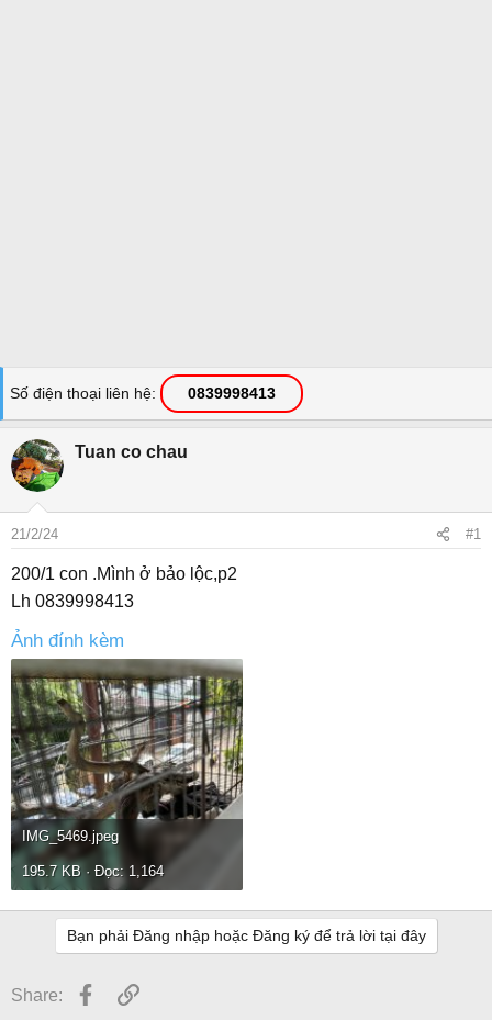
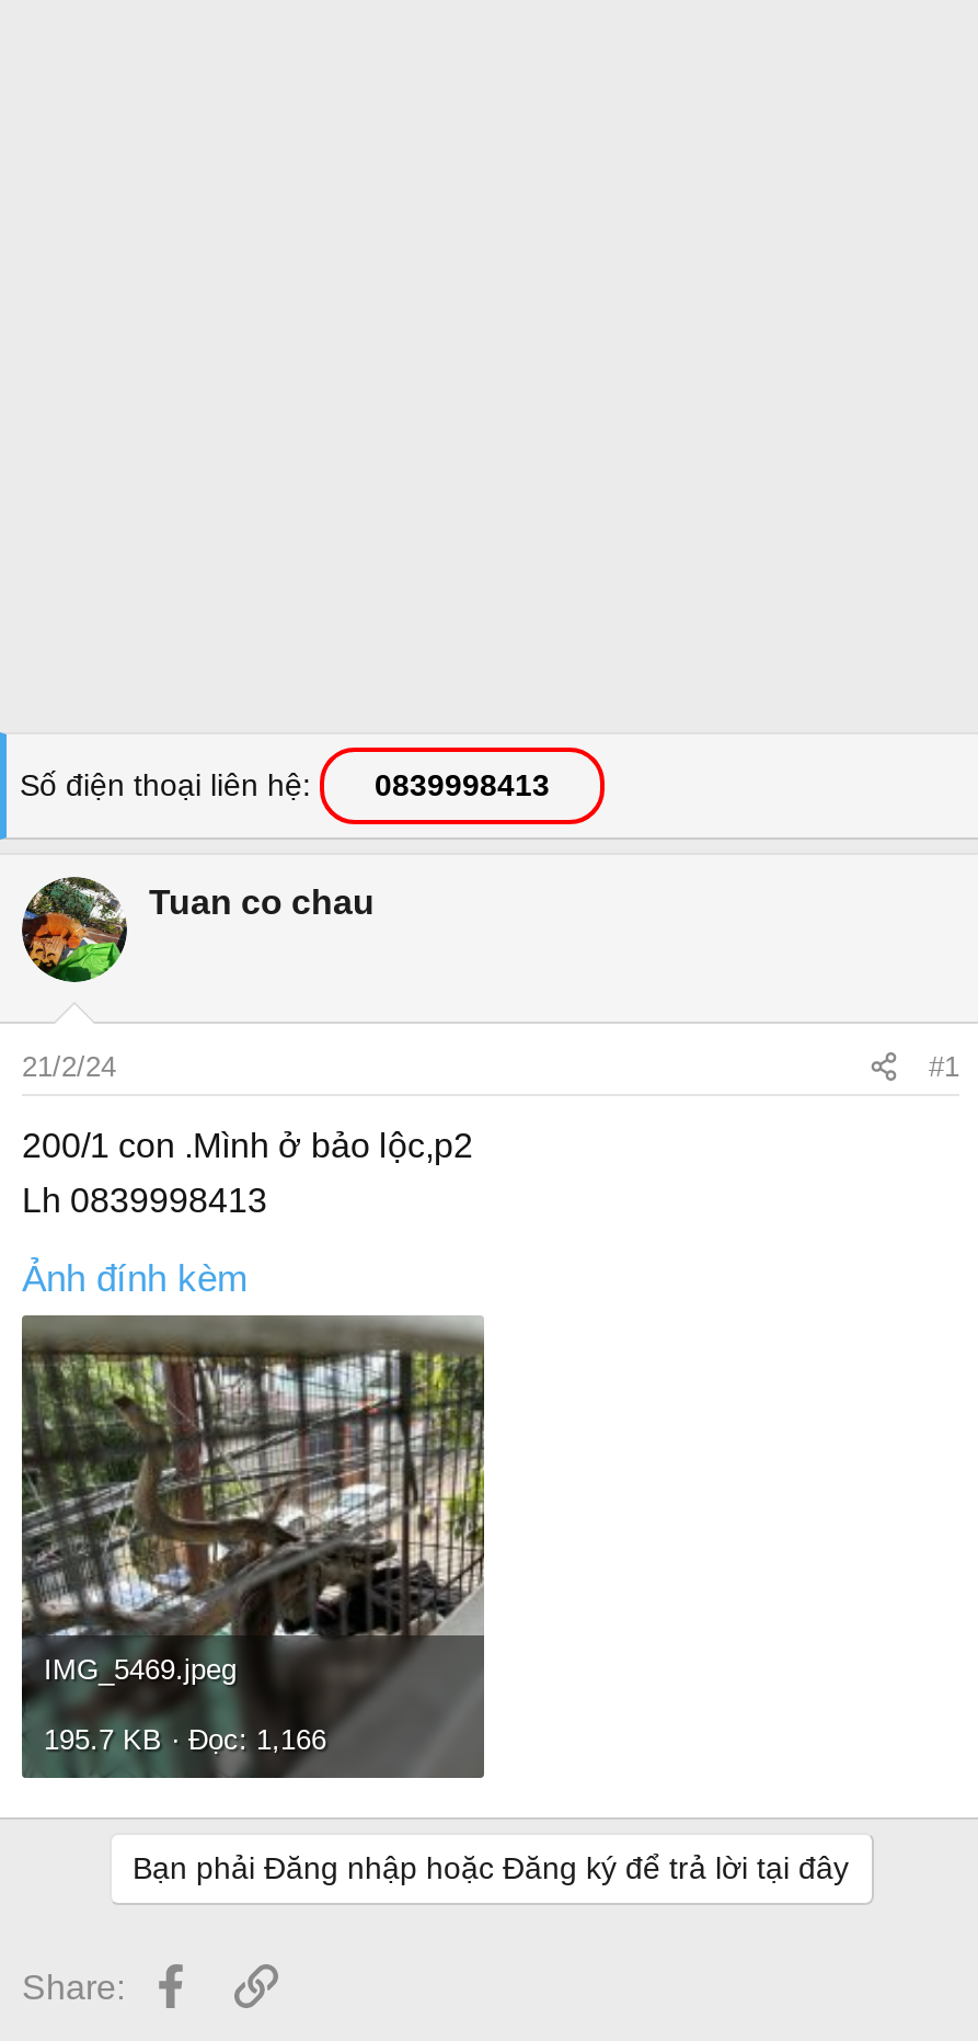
- 195.7 KB · Đọc: 1,164
+ 195.7 KB · Đọc: 1,166
